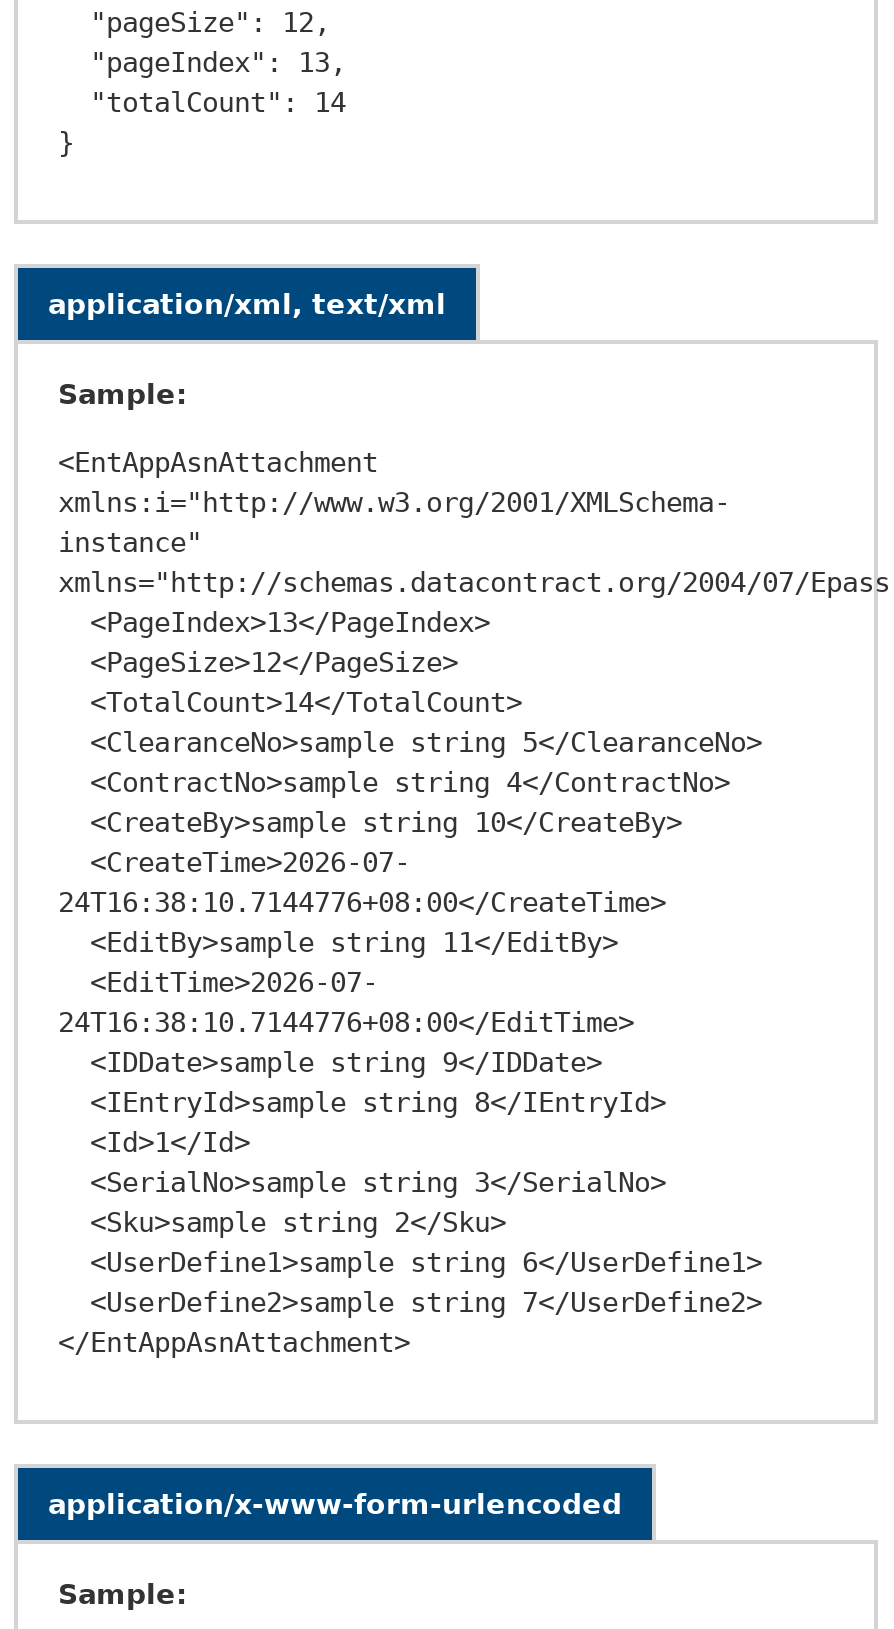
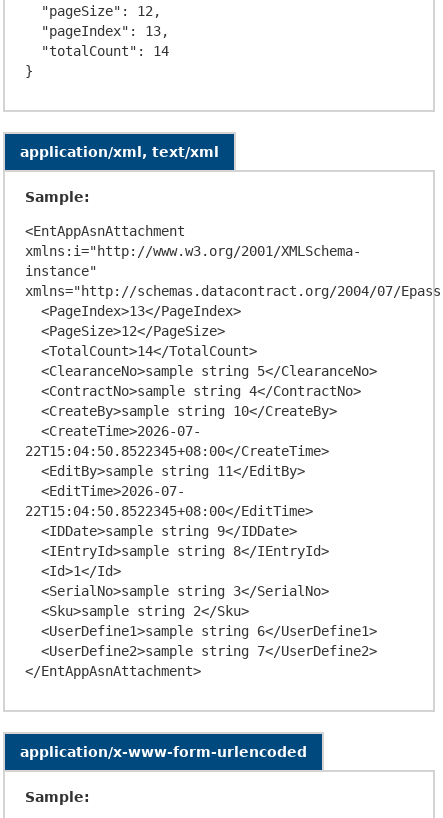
- 24T16:38:10.7144776+08:00</CreateTime>
+ 22T15:04:50.8522345+08:00</CreateTime>

- 24T16:38:10.7144776+08:00</EditTime>
+ 22T15:04:50.8522345+08:00</EditTime>
